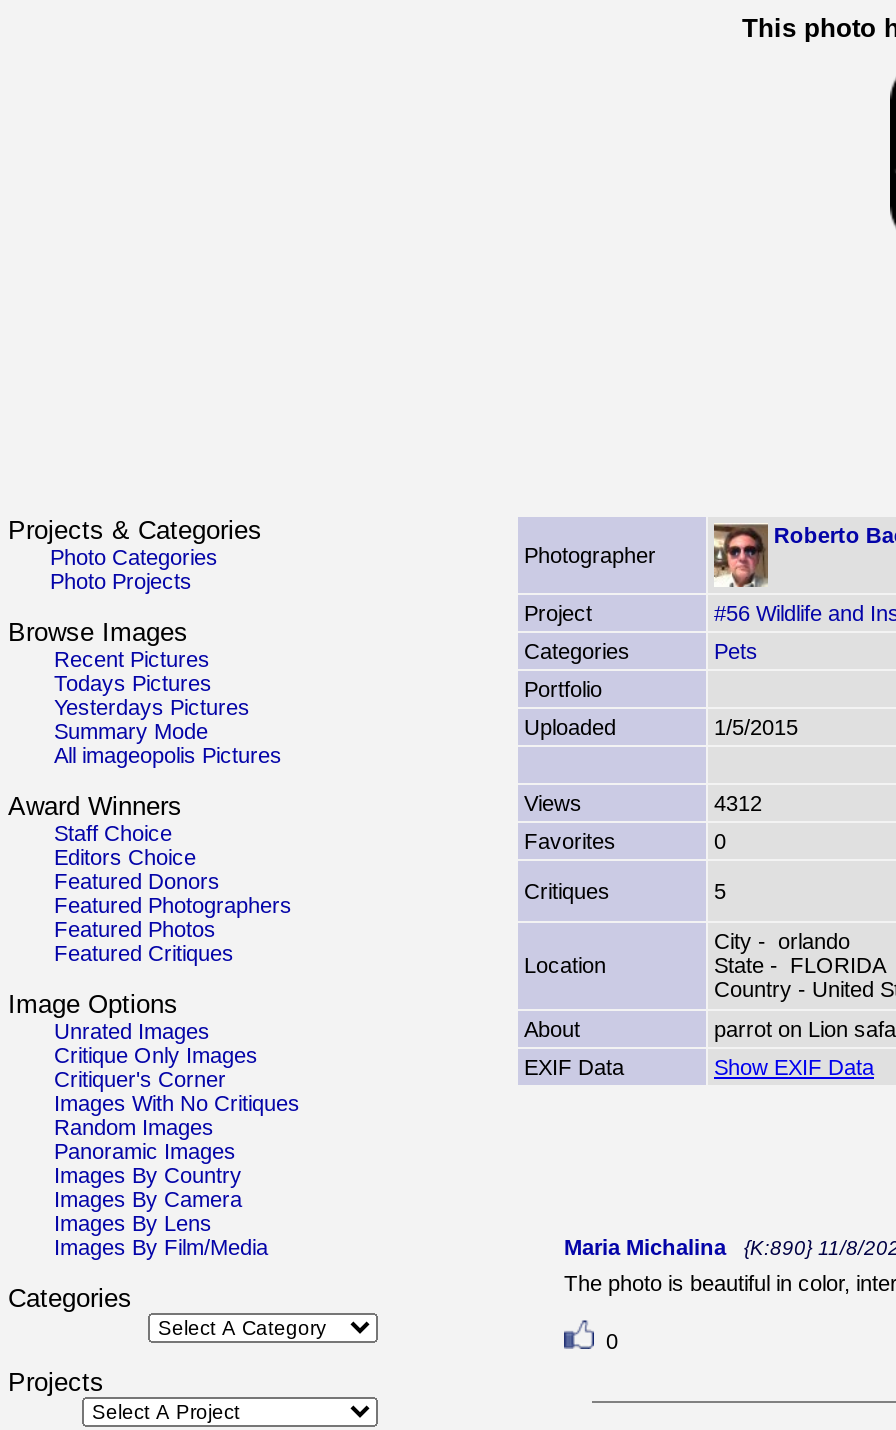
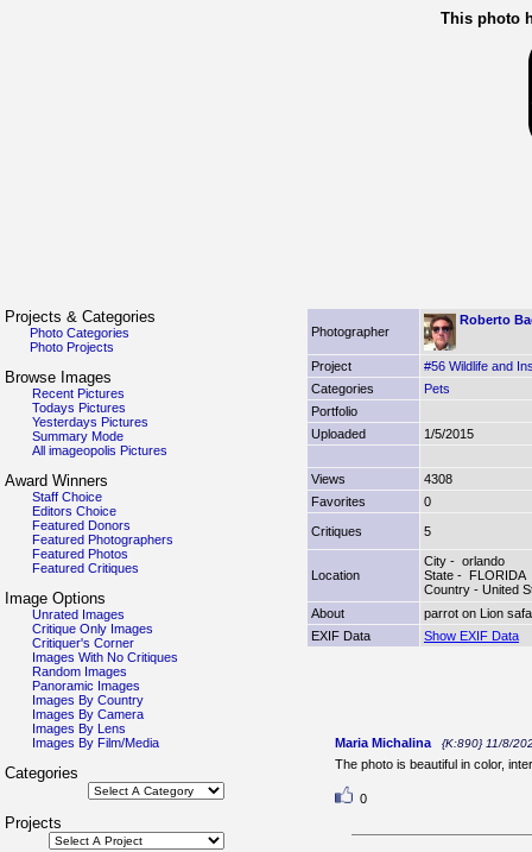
- 4312
+ 4308
